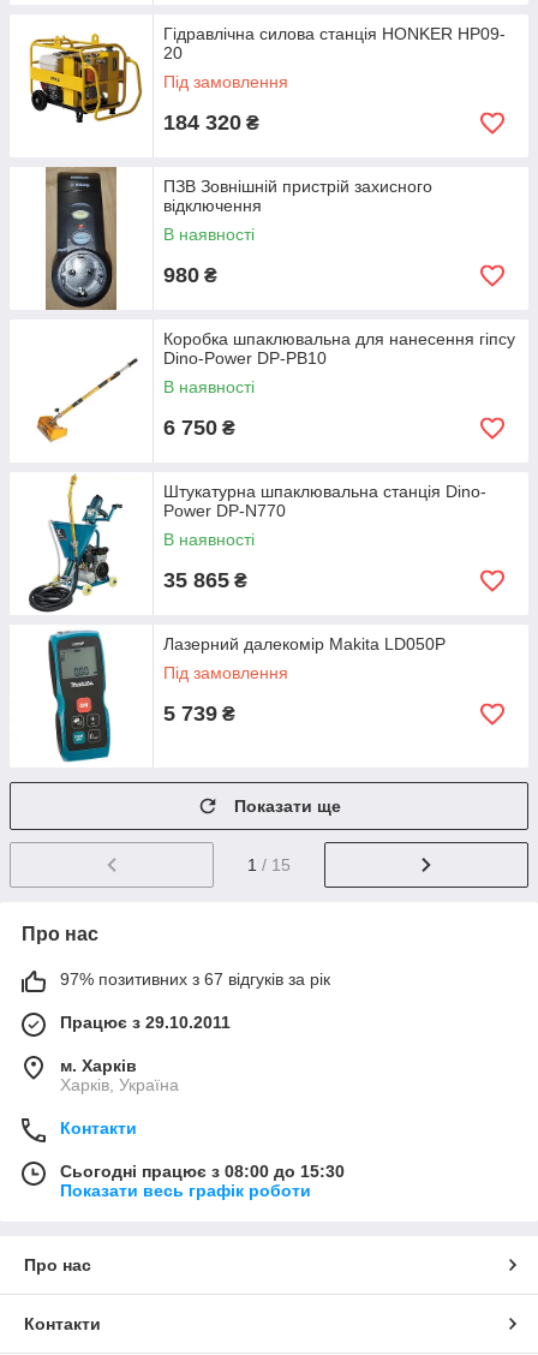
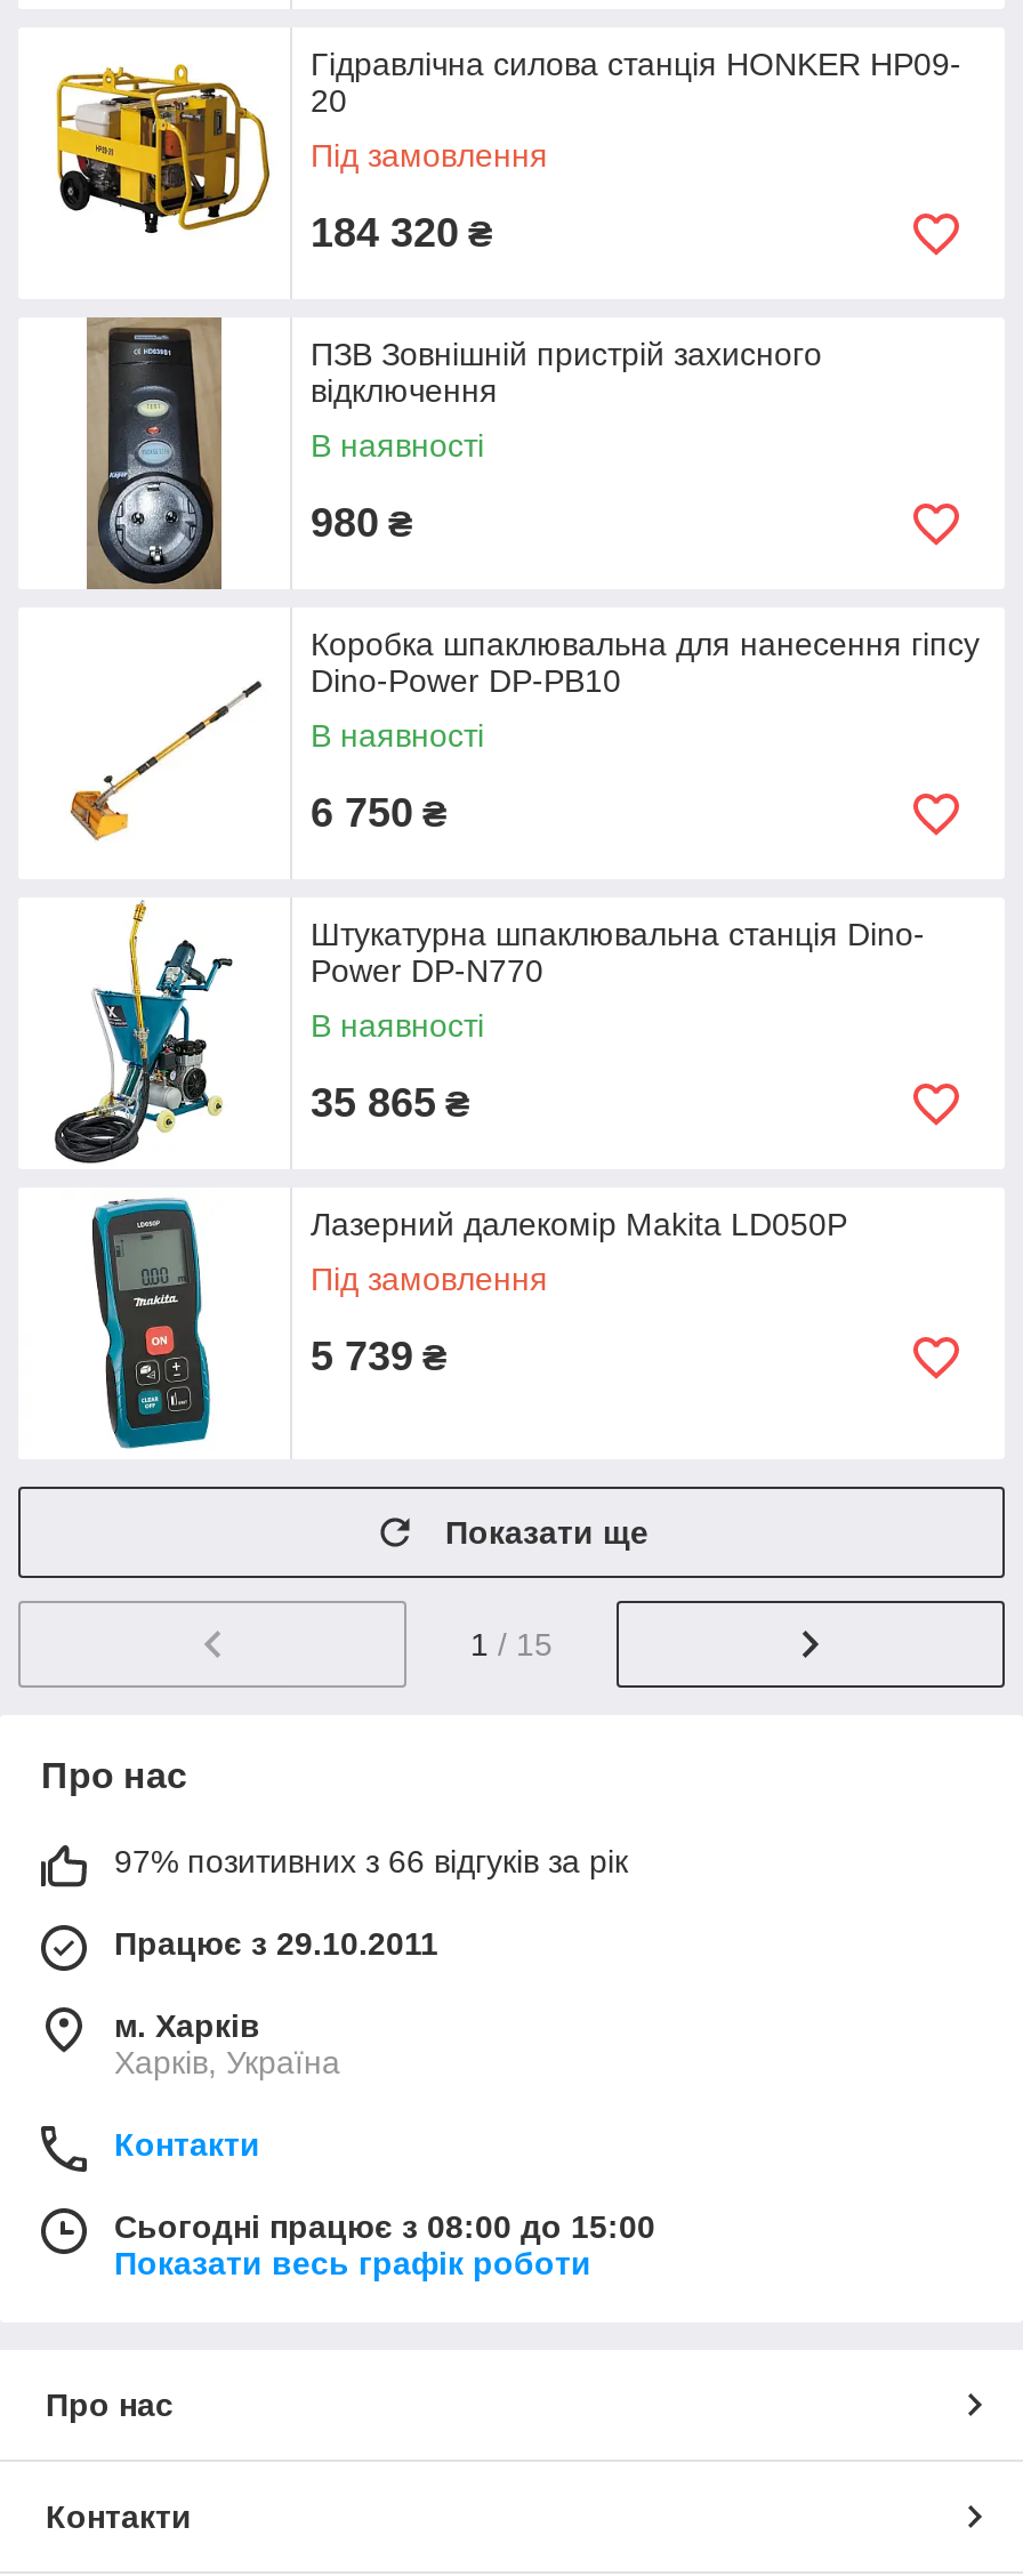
- 97% позитивних з 67 відгуків за рік
+ 97% позитивних з 66 відгуків за рік

- Сьогодні працює з 08:00 до 15:30
+ Сьогодні працює з 08:00 до 15:00
